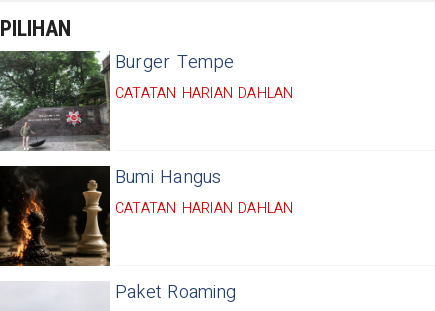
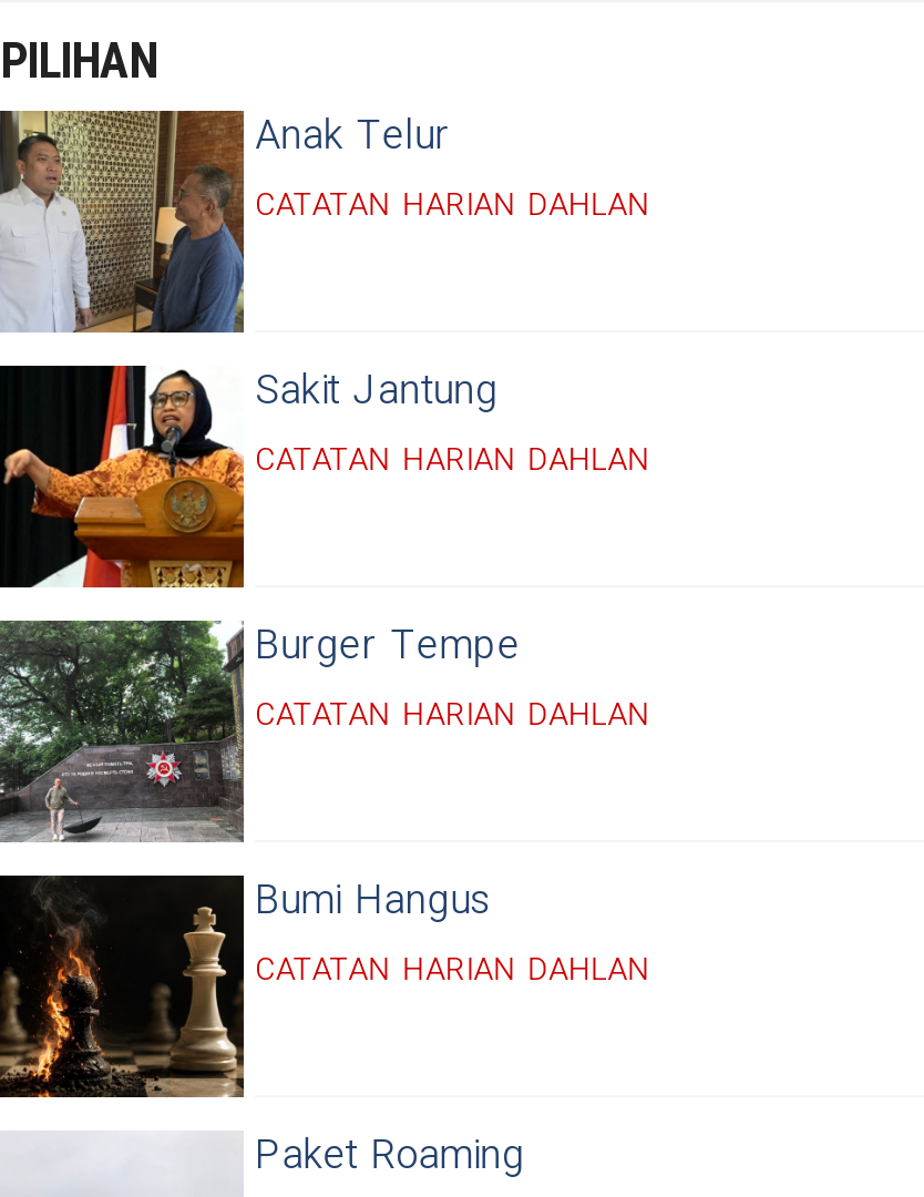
+ [image]
+ Anak Telur
+ CATATAN HARIAN DAHLAN
+ Sakit Jantung
+ CATATAN HARIAN DAHLAN

+ [image]
